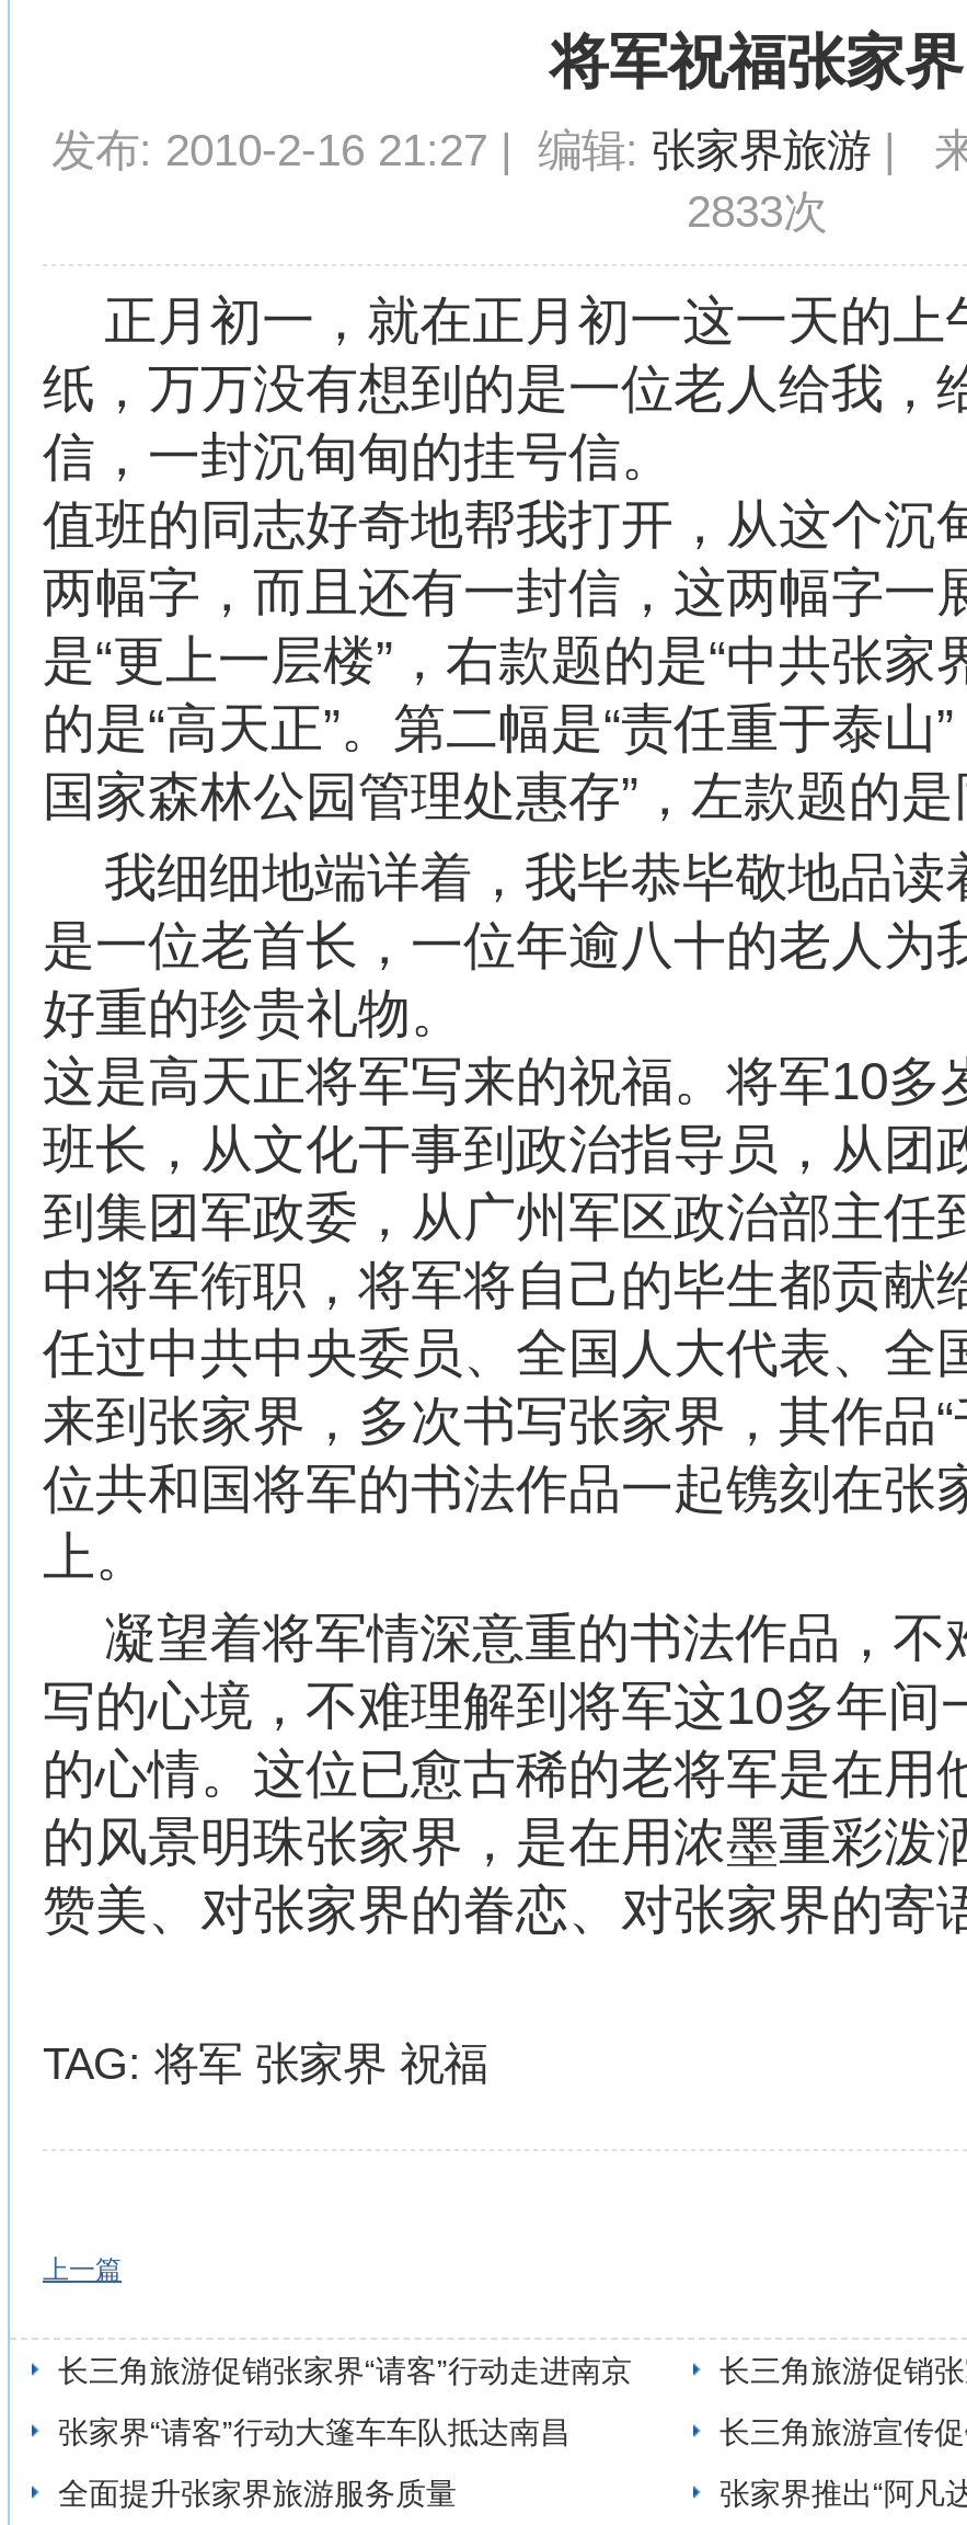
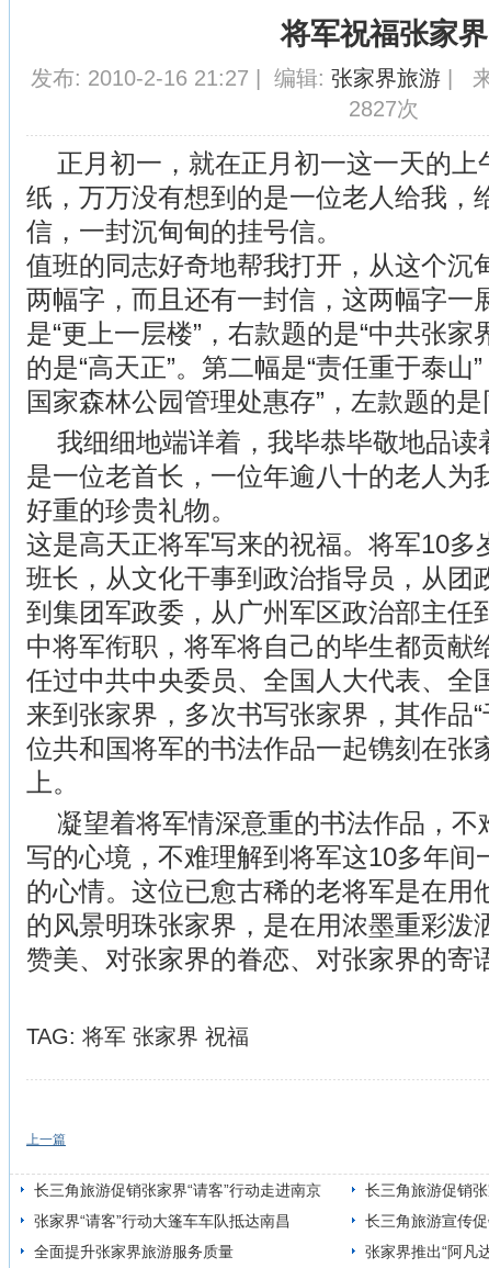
- 2833次
+ 2827次
